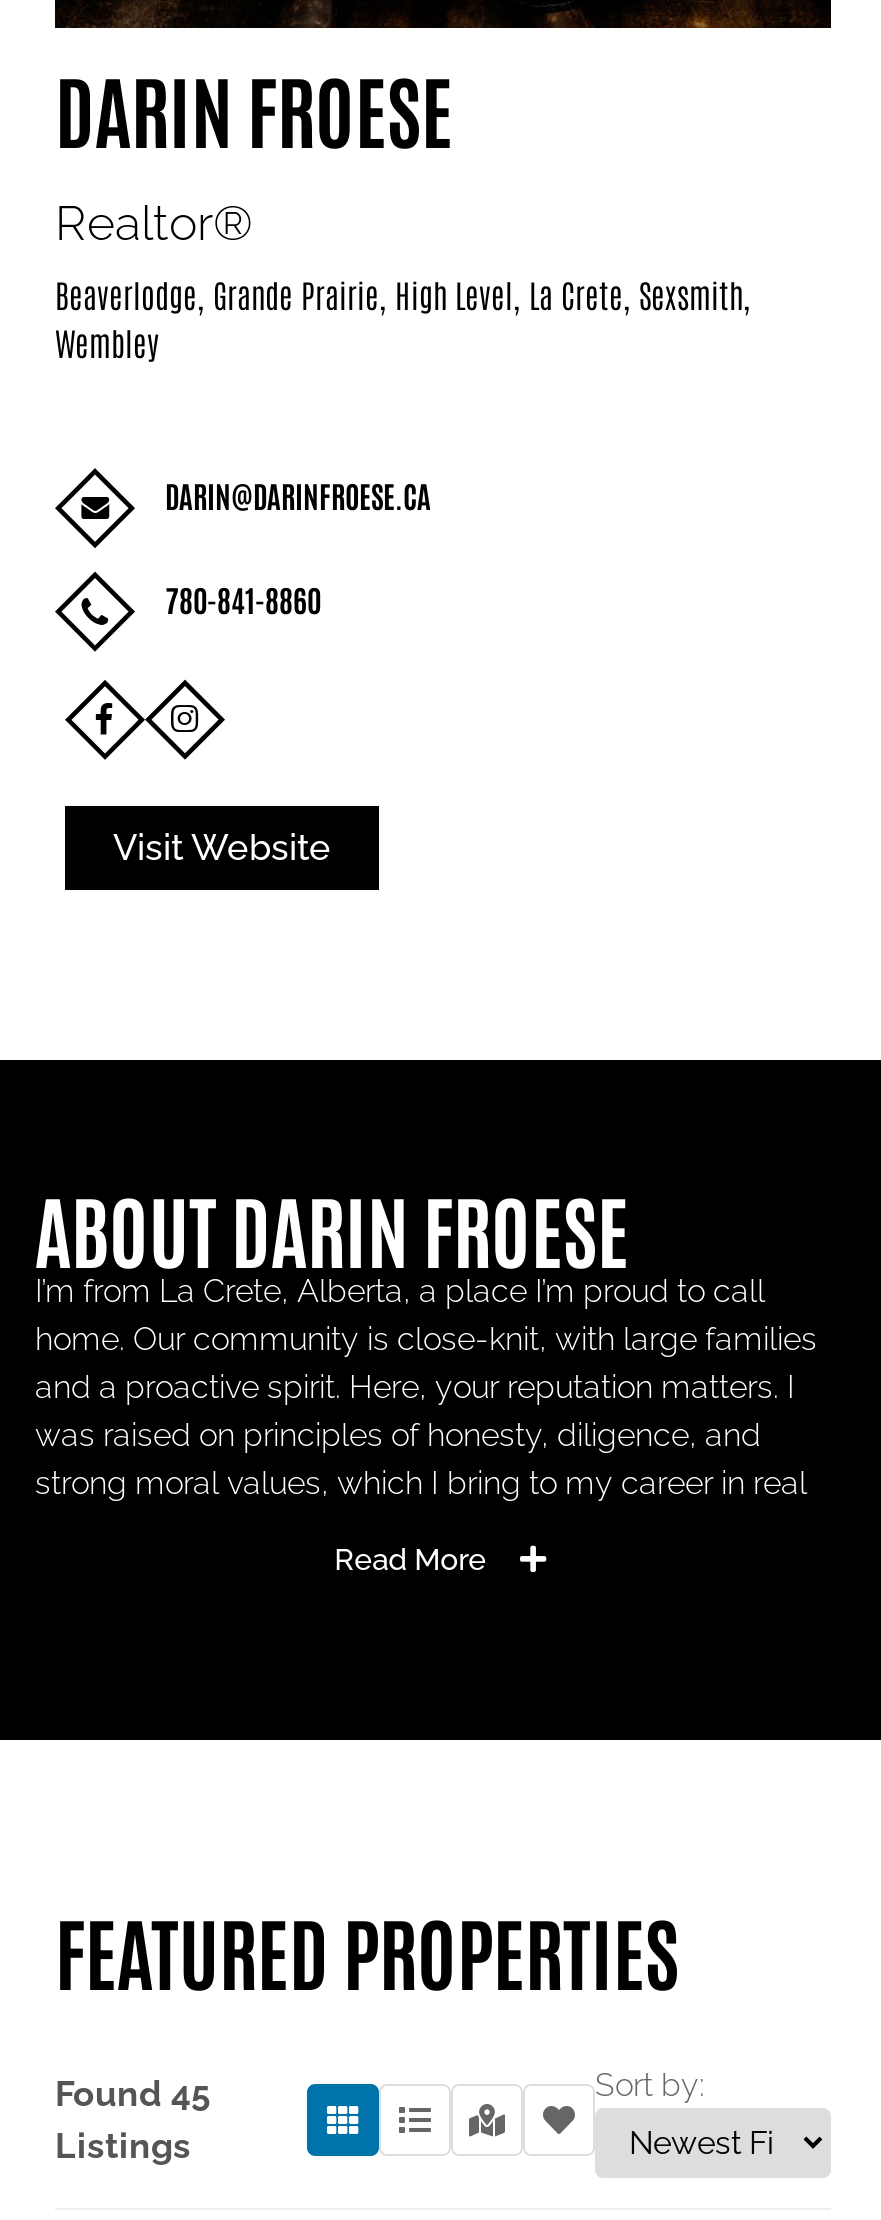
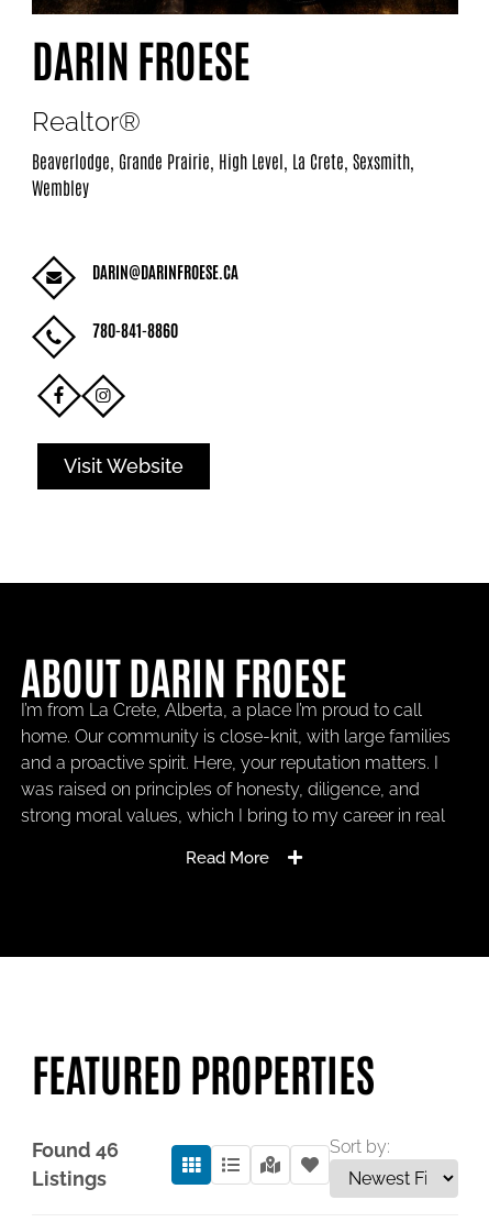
- Found 45
+ Found 46
